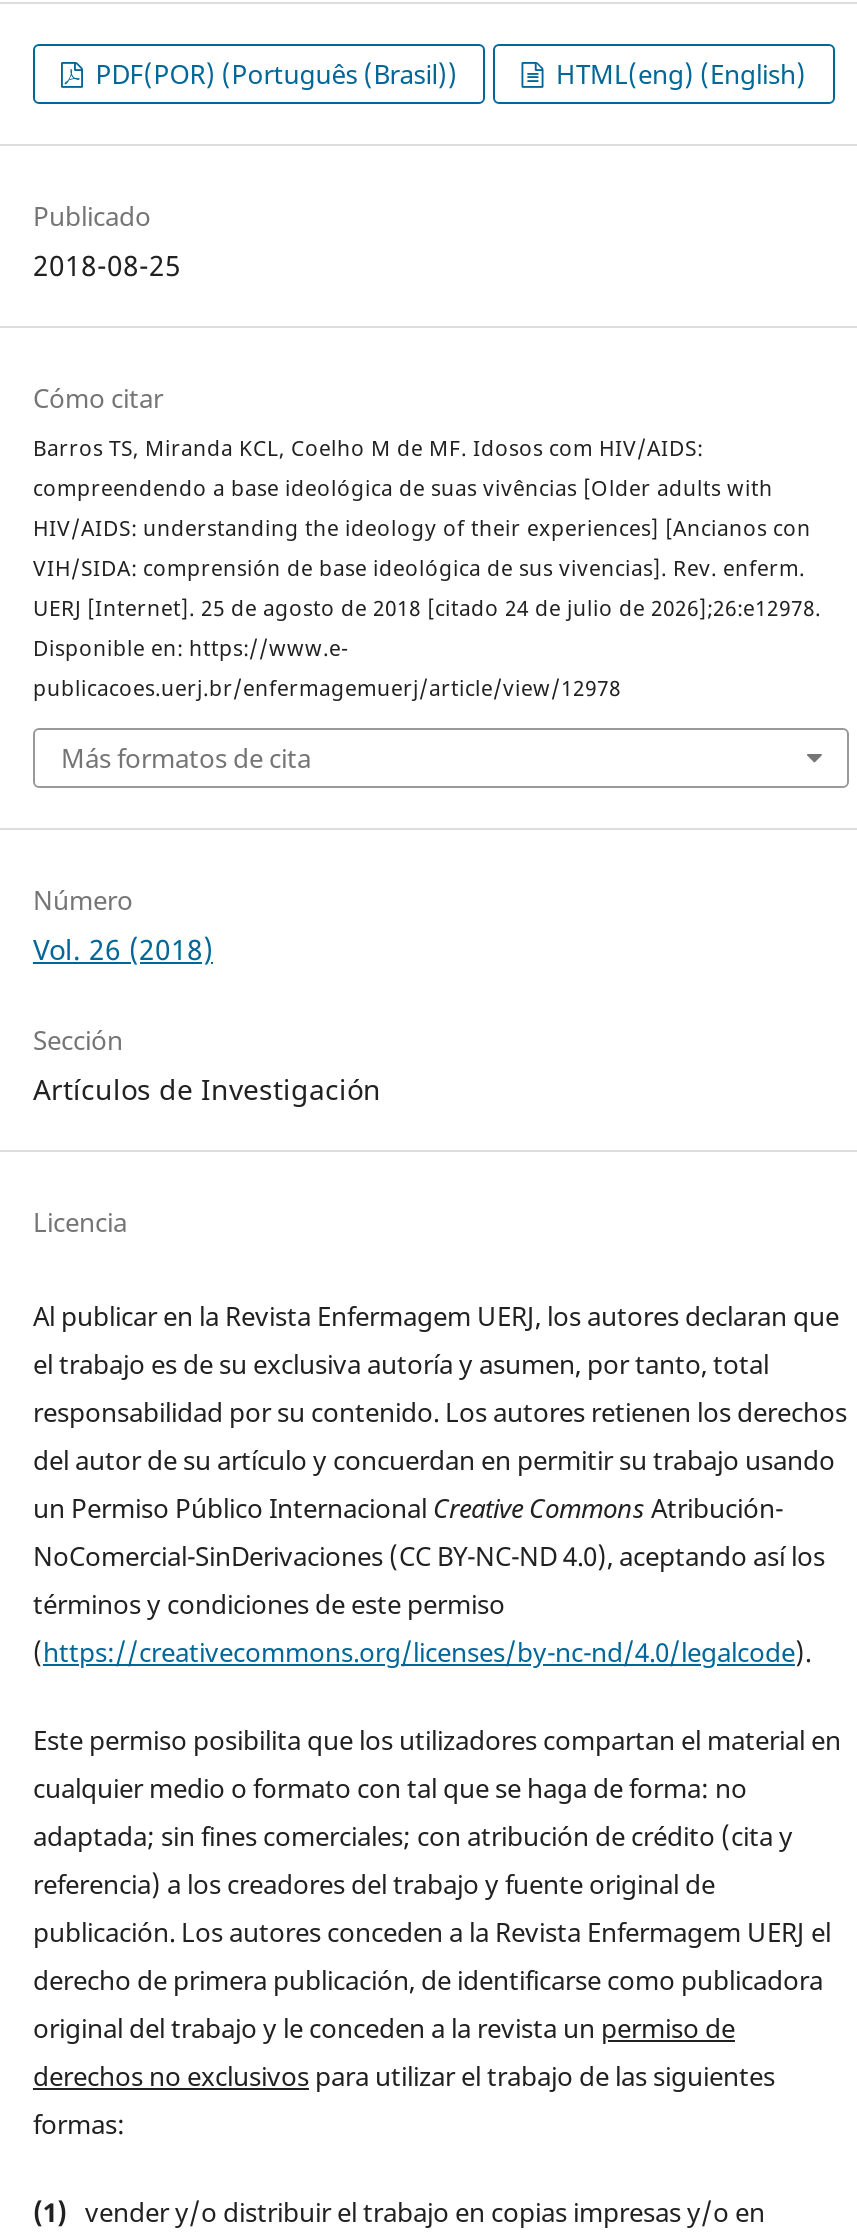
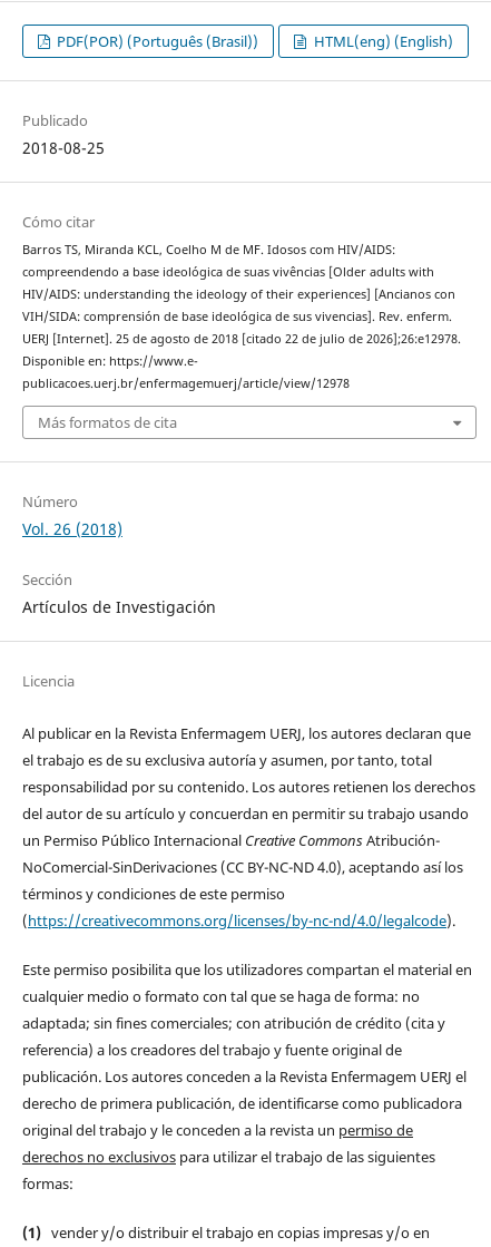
- UERJ [Internet]. 25 de agosto de 2018 [citado 24 de julio de 2026];26:e12978.
+ UERJ [Internet]. 25 de agosto de 2018 [citado 22 de julio de 2026];26:e12978.
